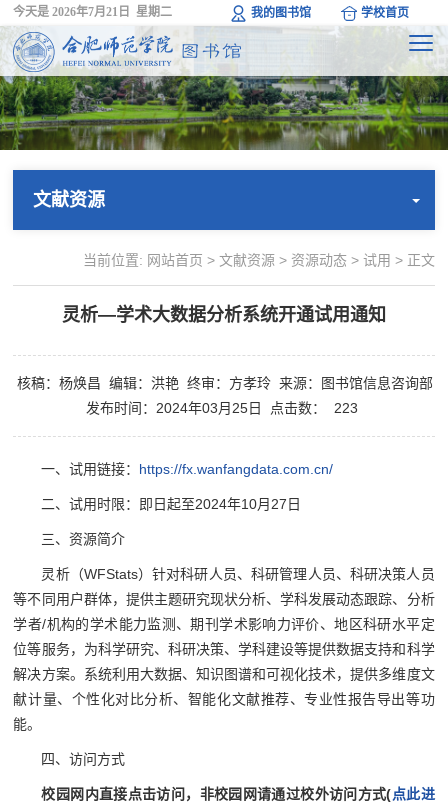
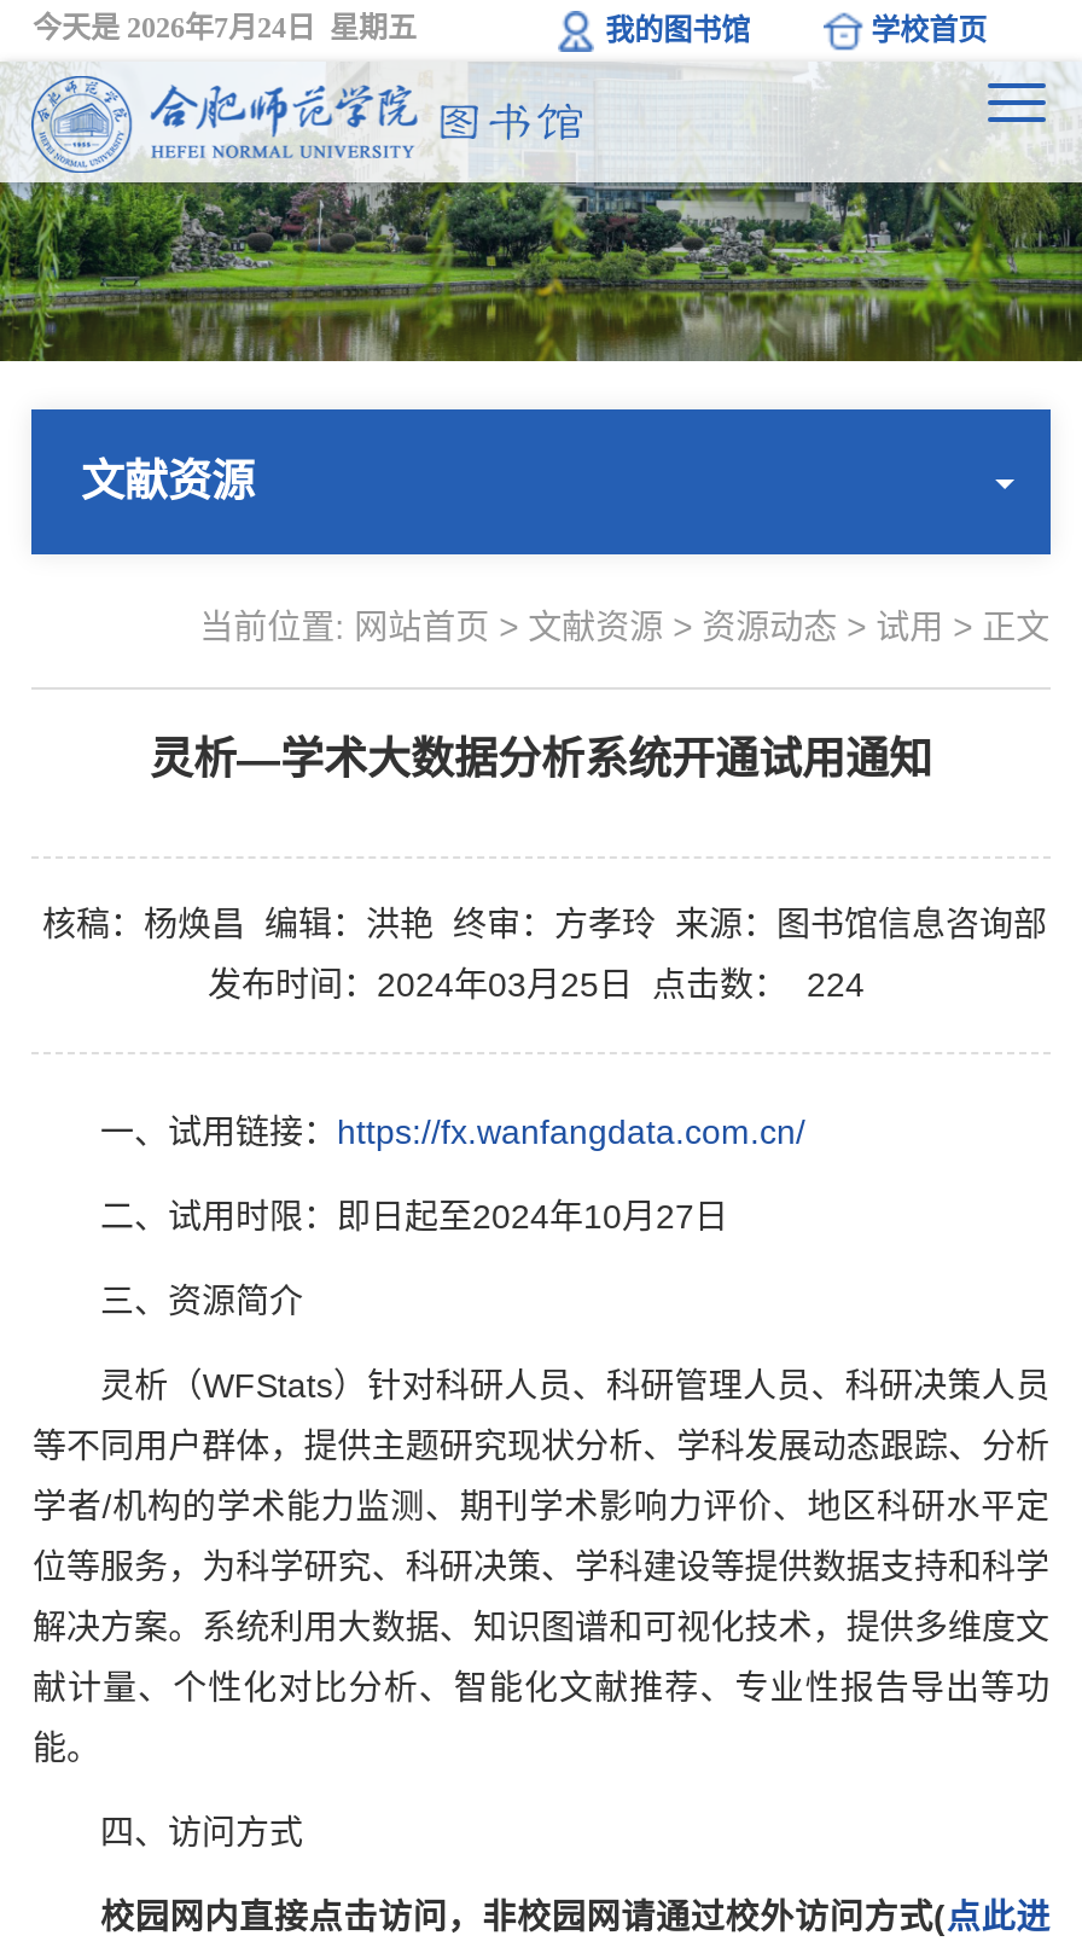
- 今天是 2026年7月21日 星期二
+ 今天是 2026年7月24日 星期五

- 发布时间：2024年03月25日 点击数： 223
+ 发布时间：2024年03月25日 点击数： 224
